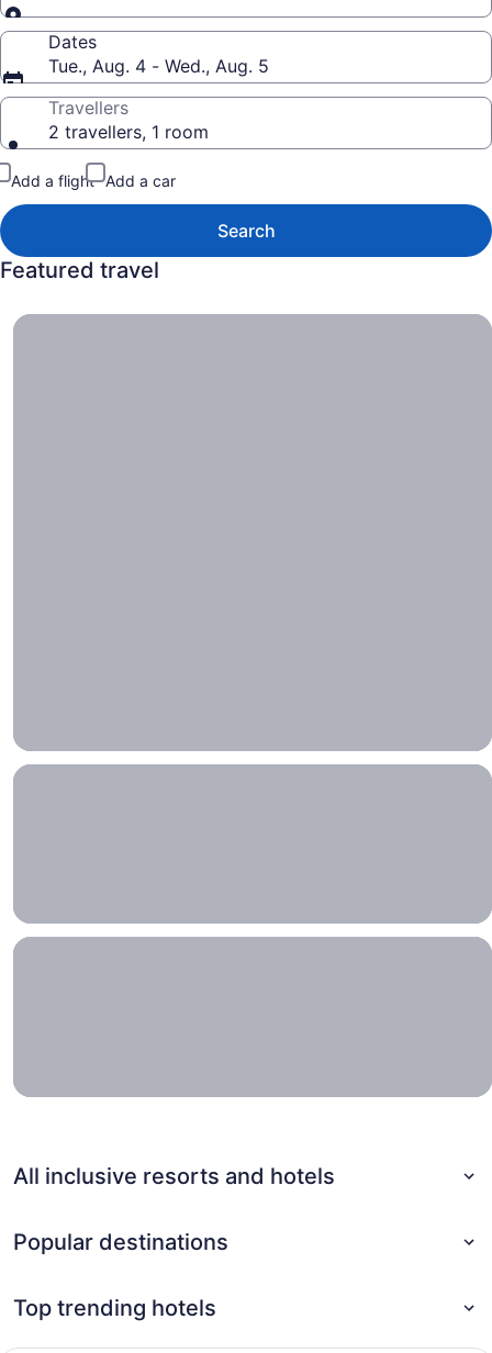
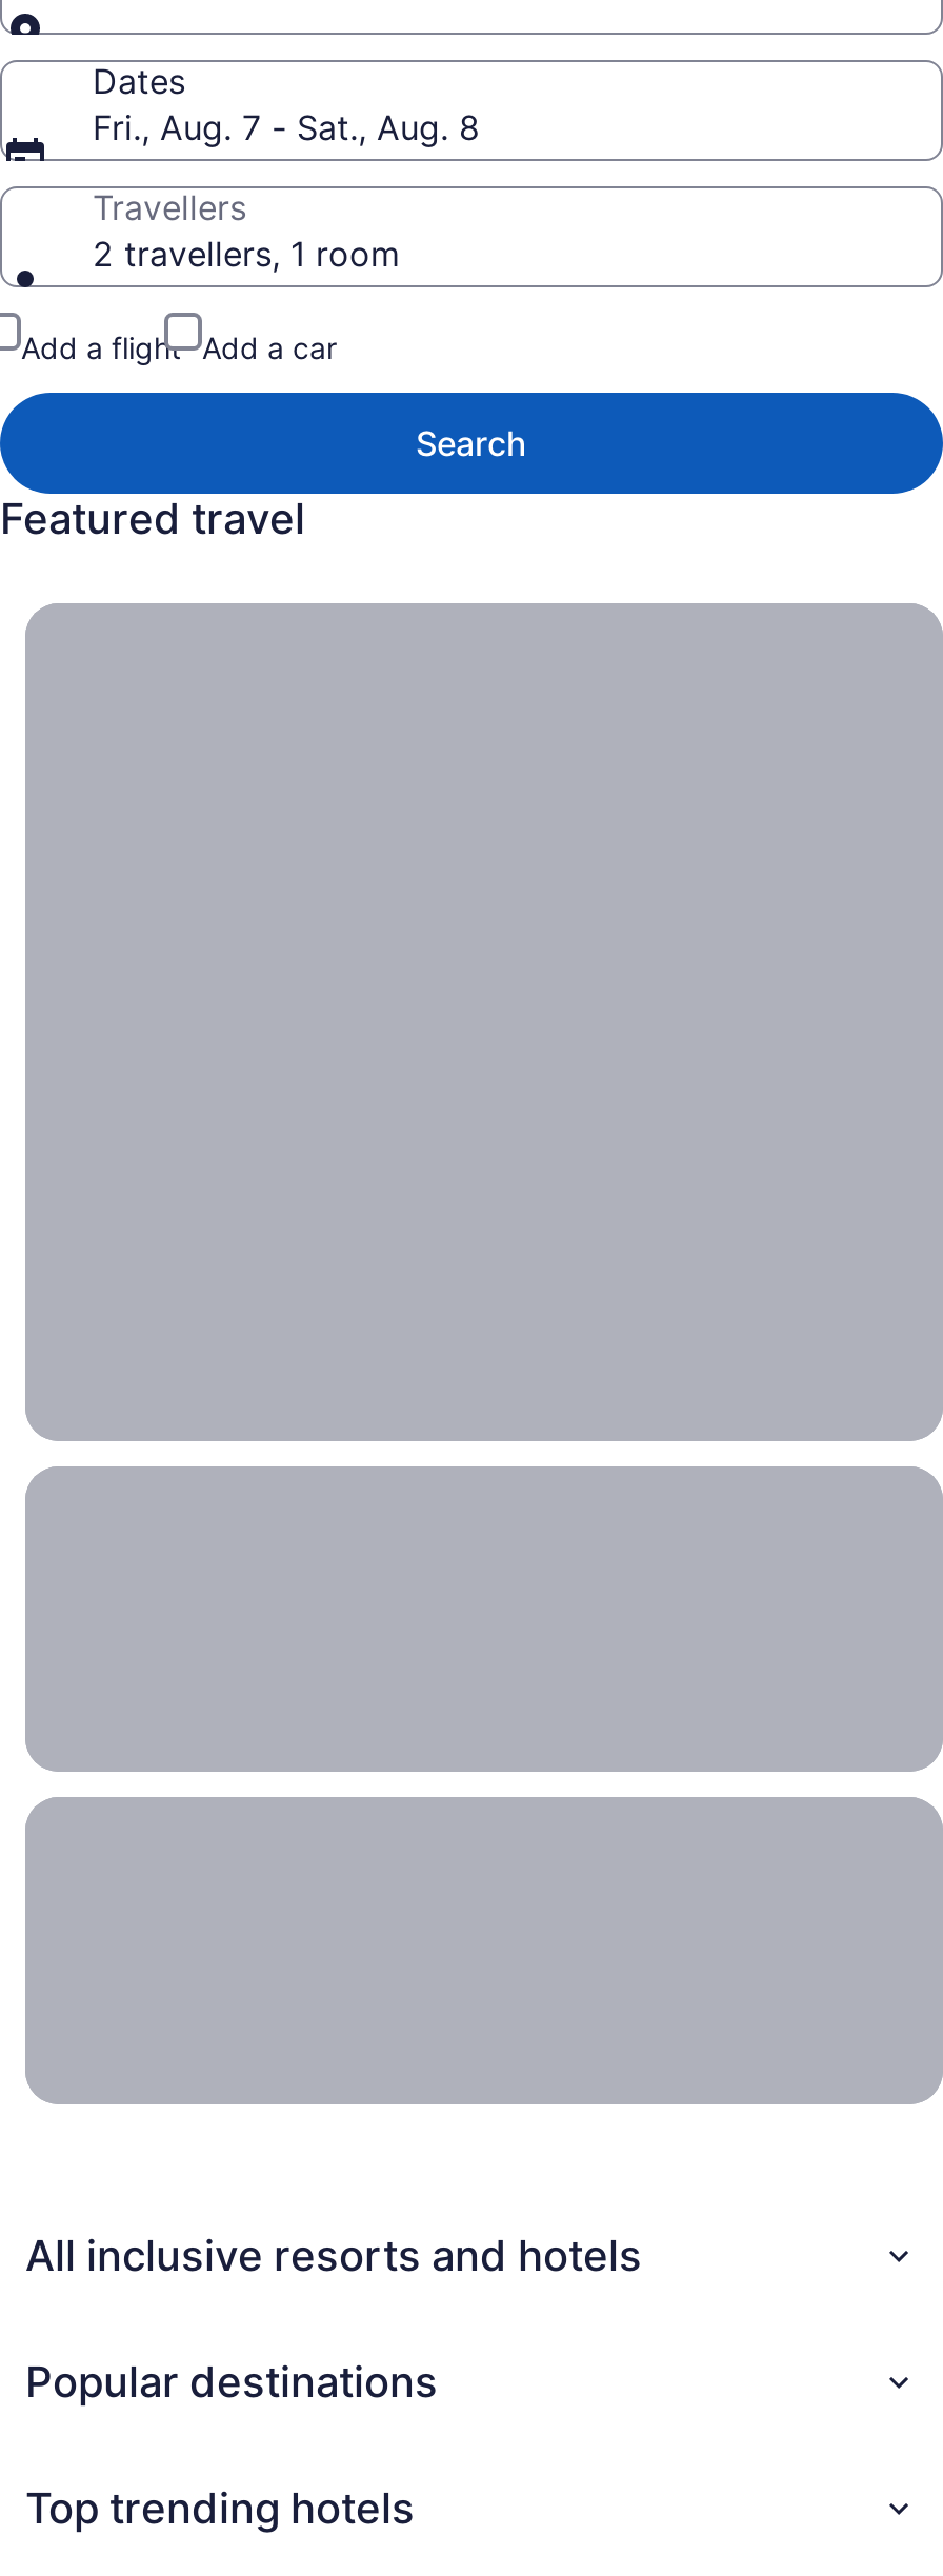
- Tue., Aug. 4 - Wed., Aug. 5
+ Fri., Aug. 7 - Sat., Aug. 8
